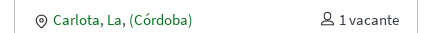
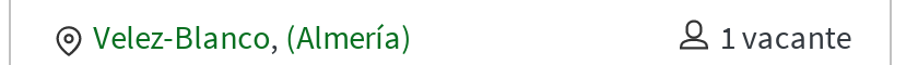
- Carlota, La, (Córdoba)
+ Velez-Blanco, (Almería)
